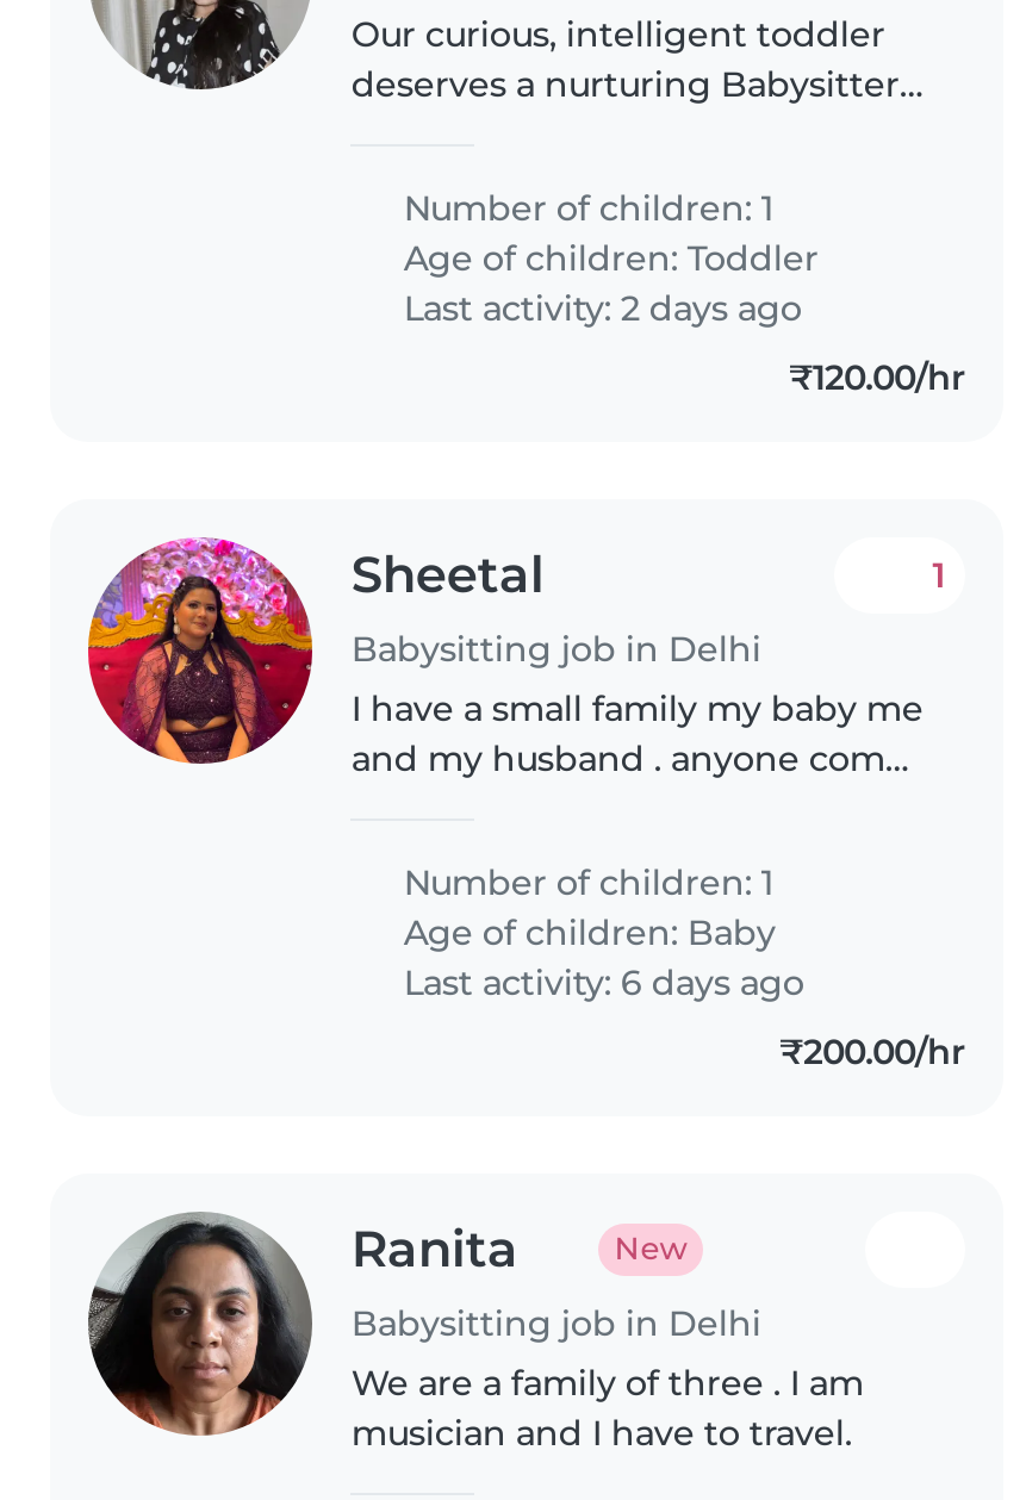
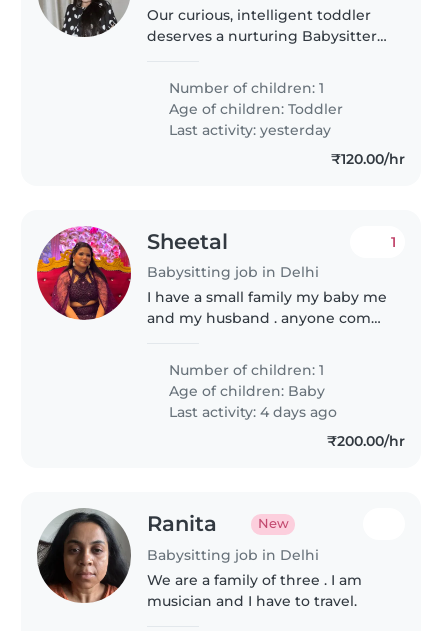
- Last activity: 2 days ago
+ Last activity: yesterday

- Last activity: 6 days ago
+ Last activity: 4 days ago
